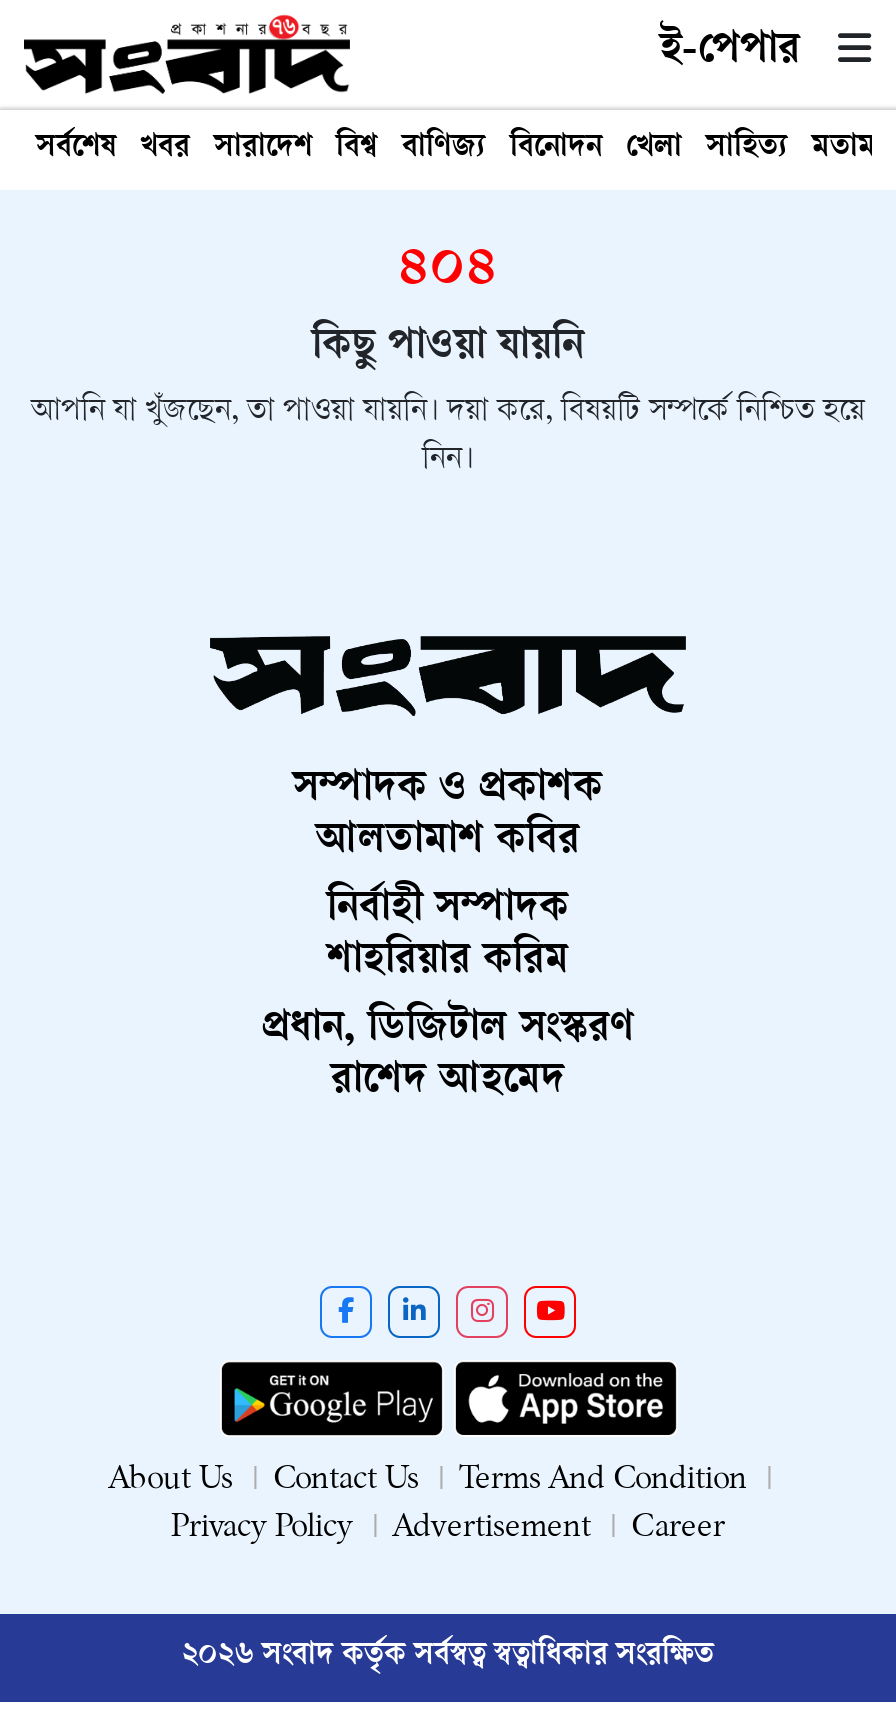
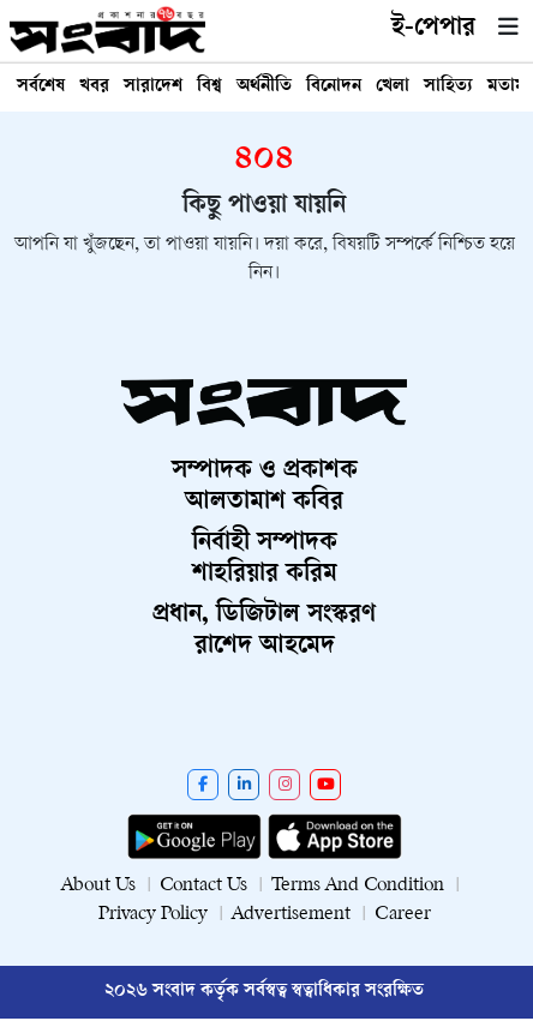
- বাণিজ্য
+ অর্থনীতি
